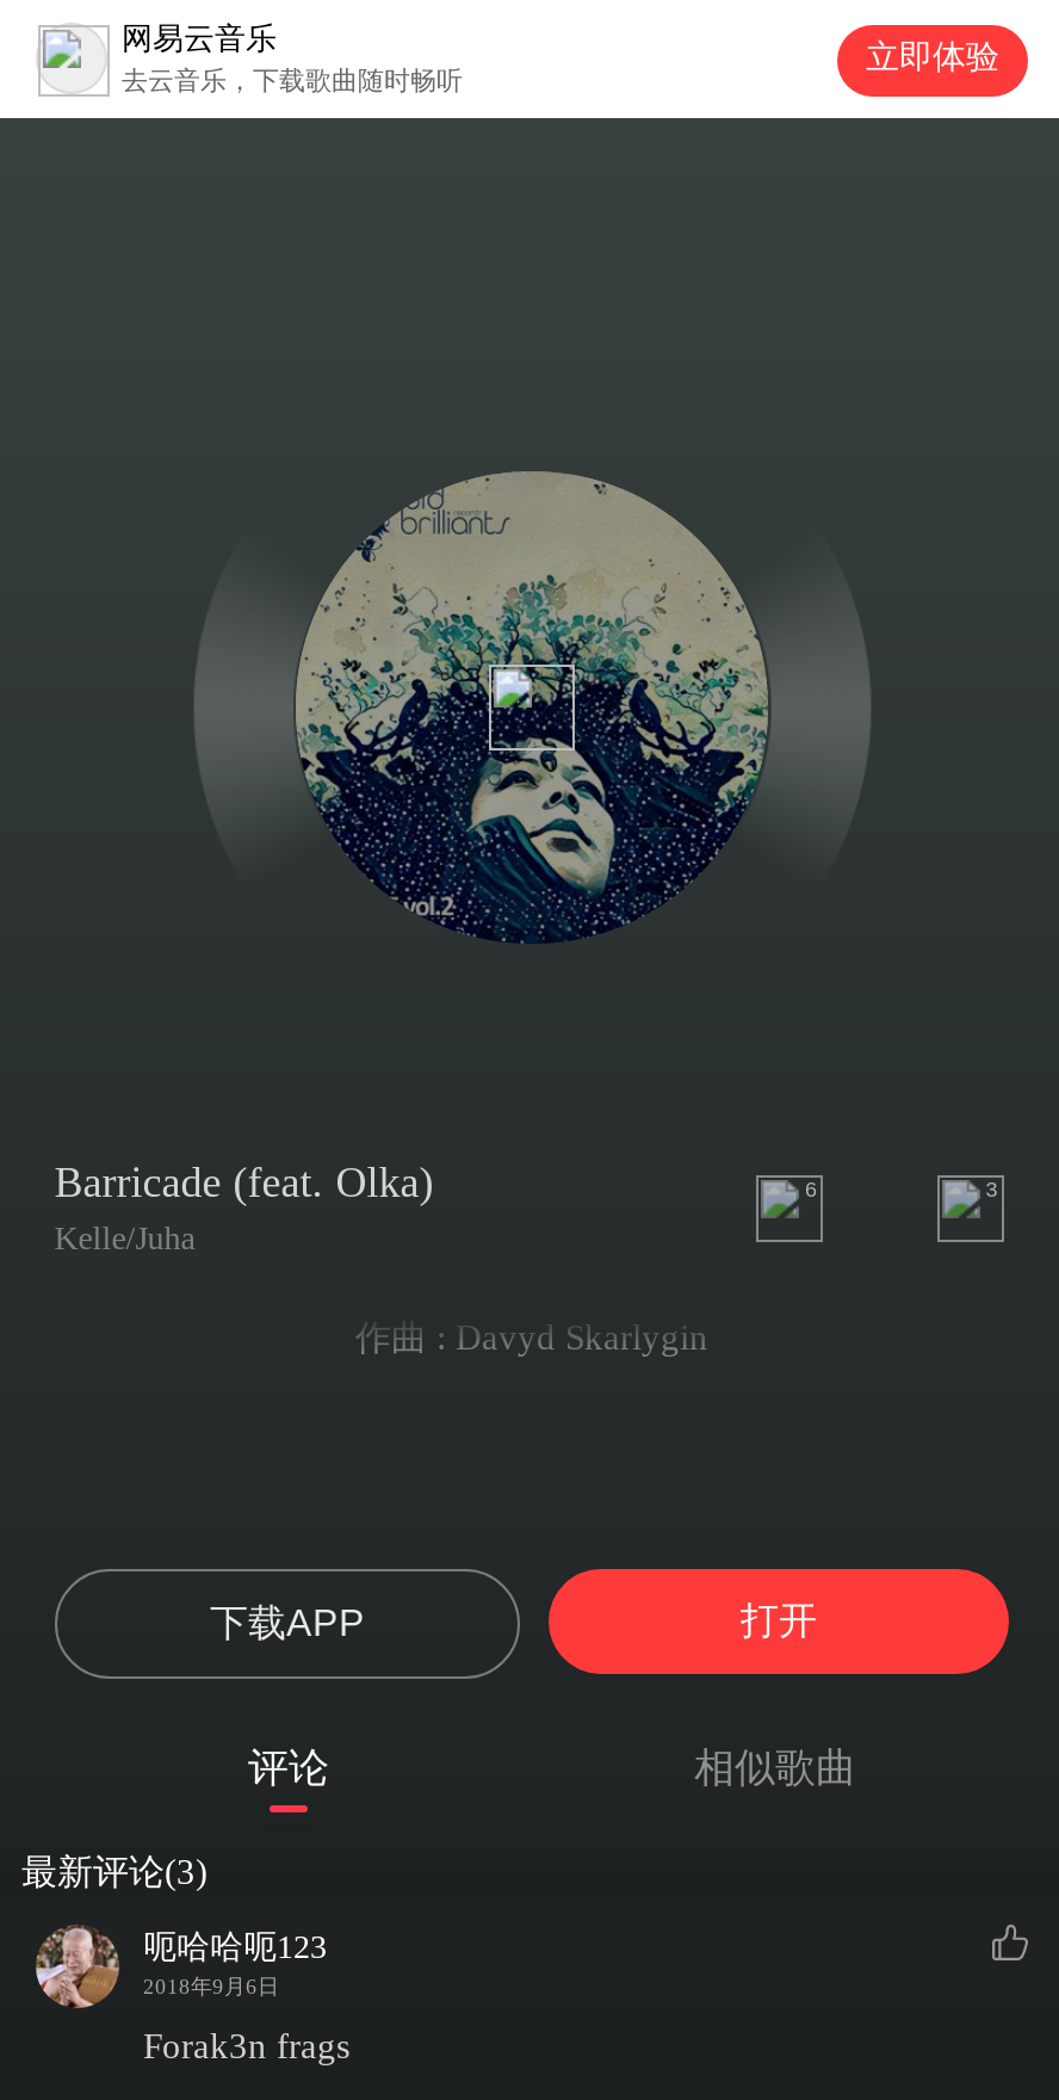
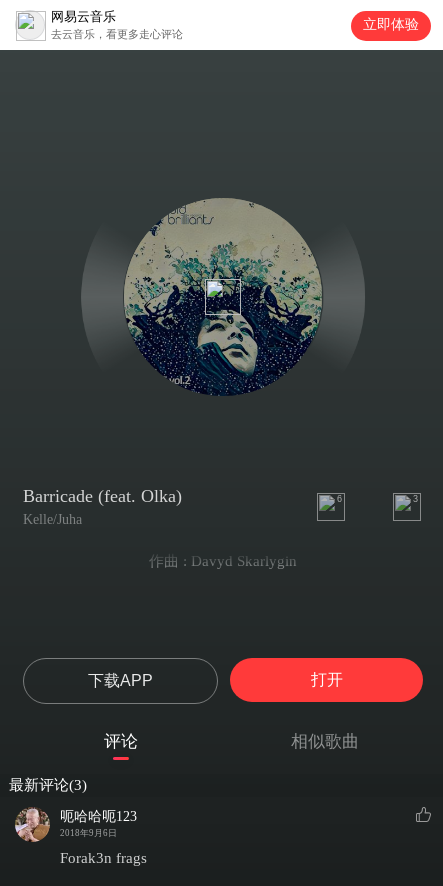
- 去云音乐，下载歌曲随时畅听
+ 去云音乐，看更多走心评论
